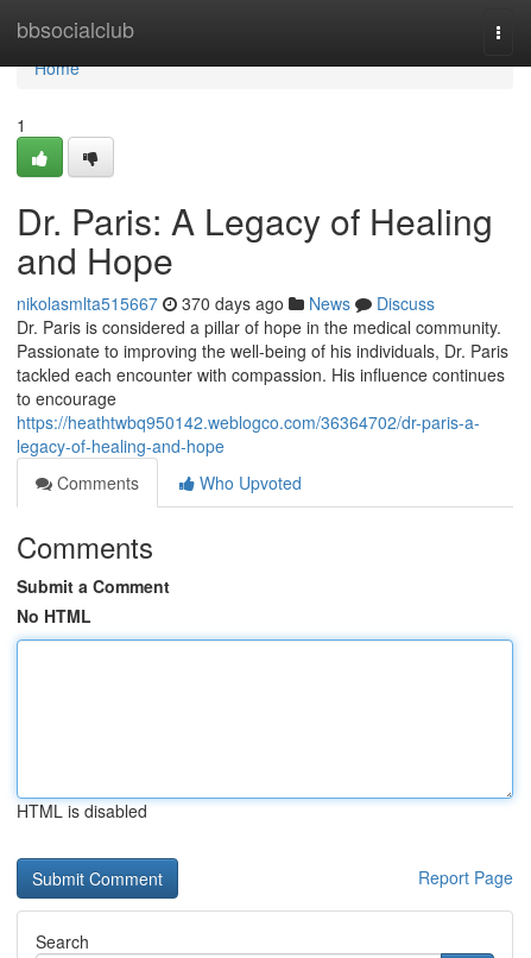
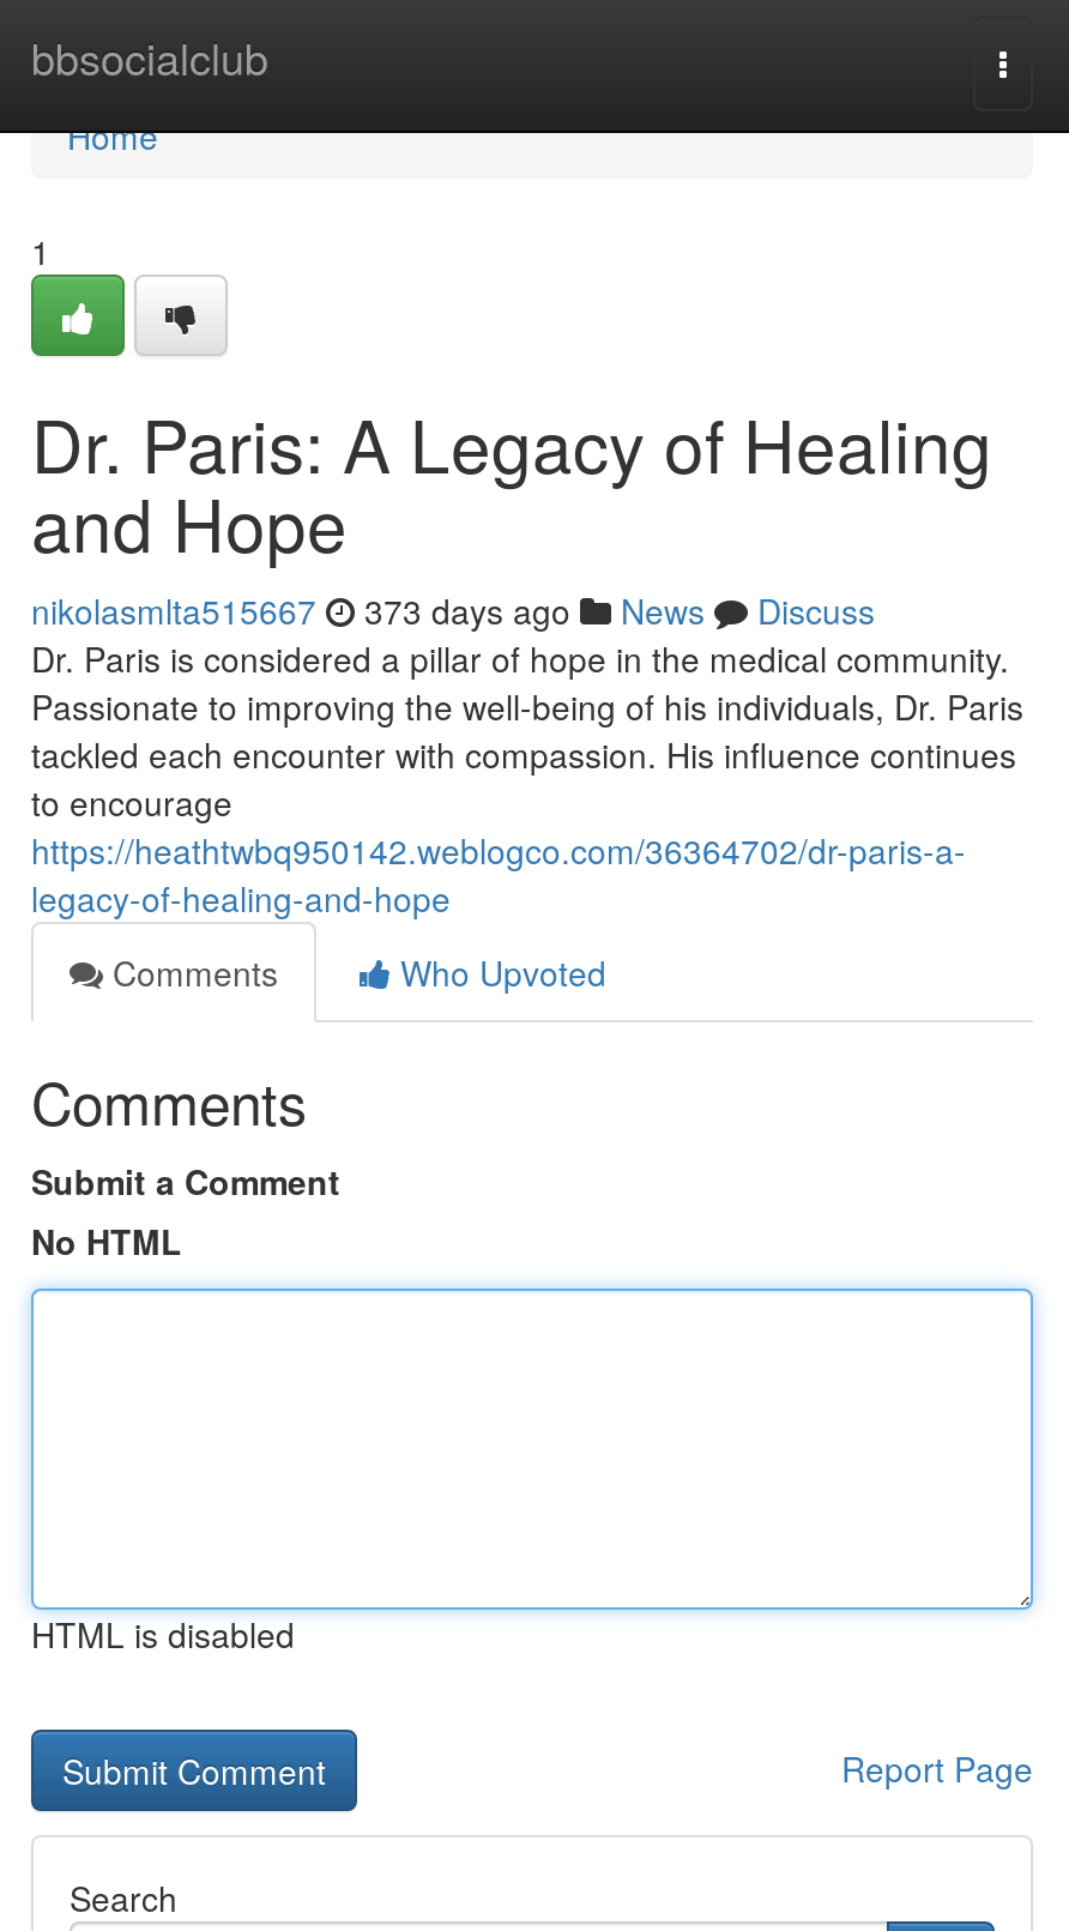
- nikolasmlta515667 370 days ago News Discuss
+ nikolasmlta515667 373 days ago News Discuss
